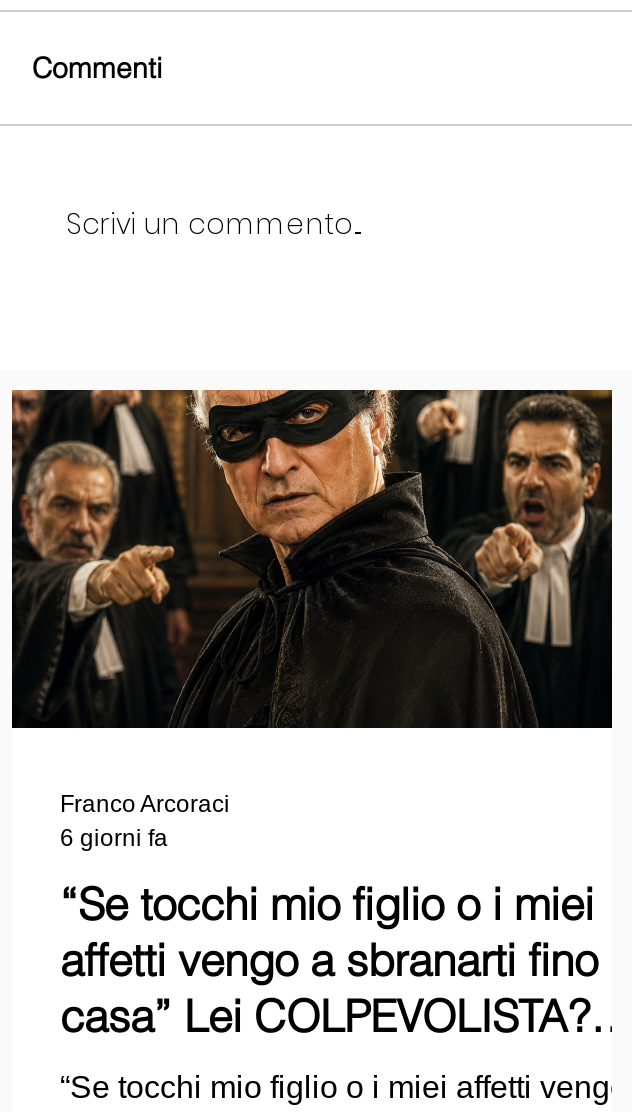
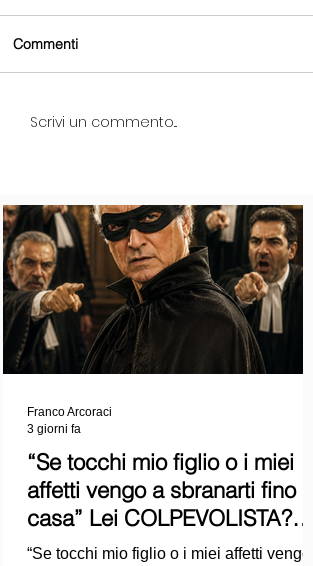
- 6 giorni fa
+ 3 giorni fa
